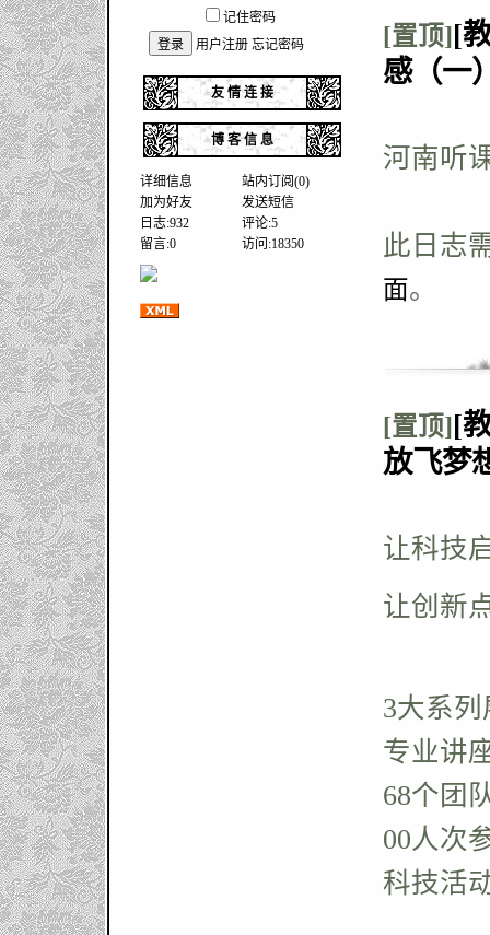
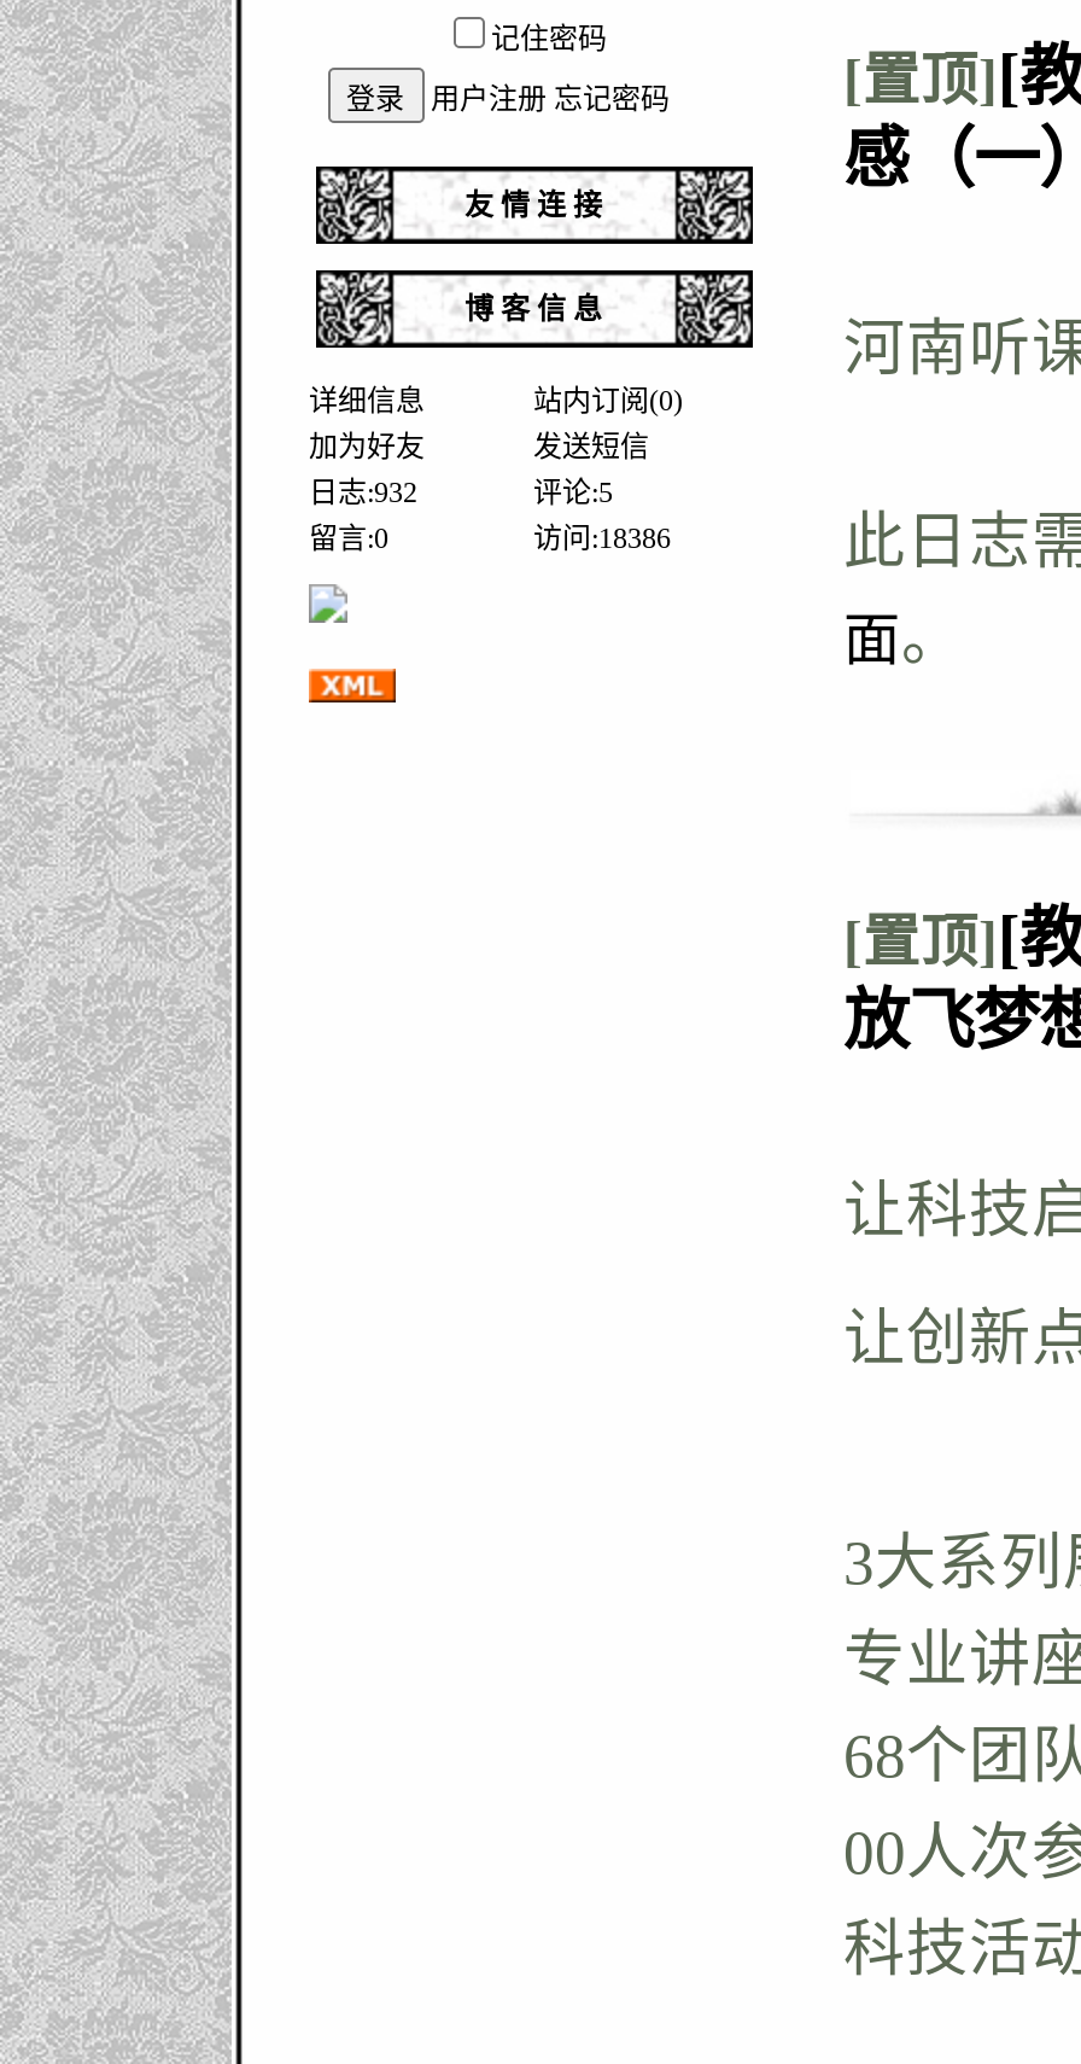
- 访问:18350
+ 访问:18386
